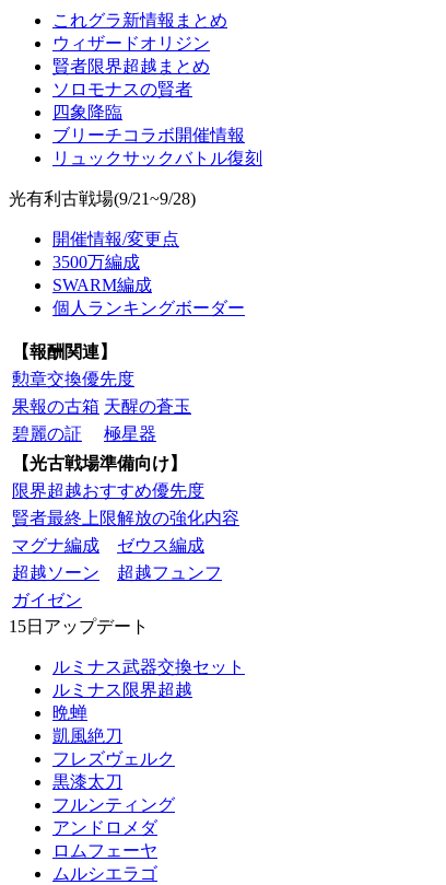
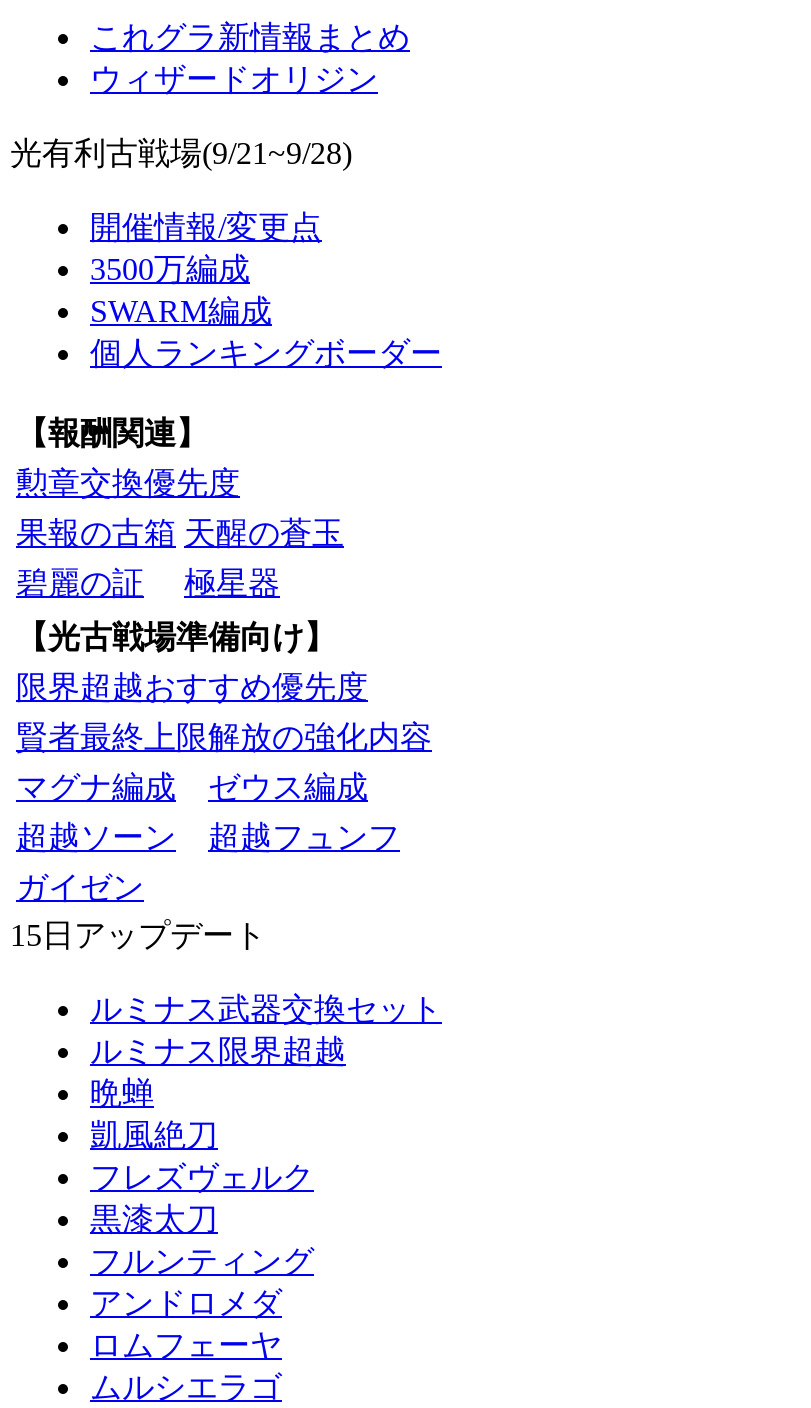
- 賢者限界超越まとめ
- ソロモナスの賢者
- 四象降臨
- ブリーチコラボ開催情報
- リュックサックバトル復刻
